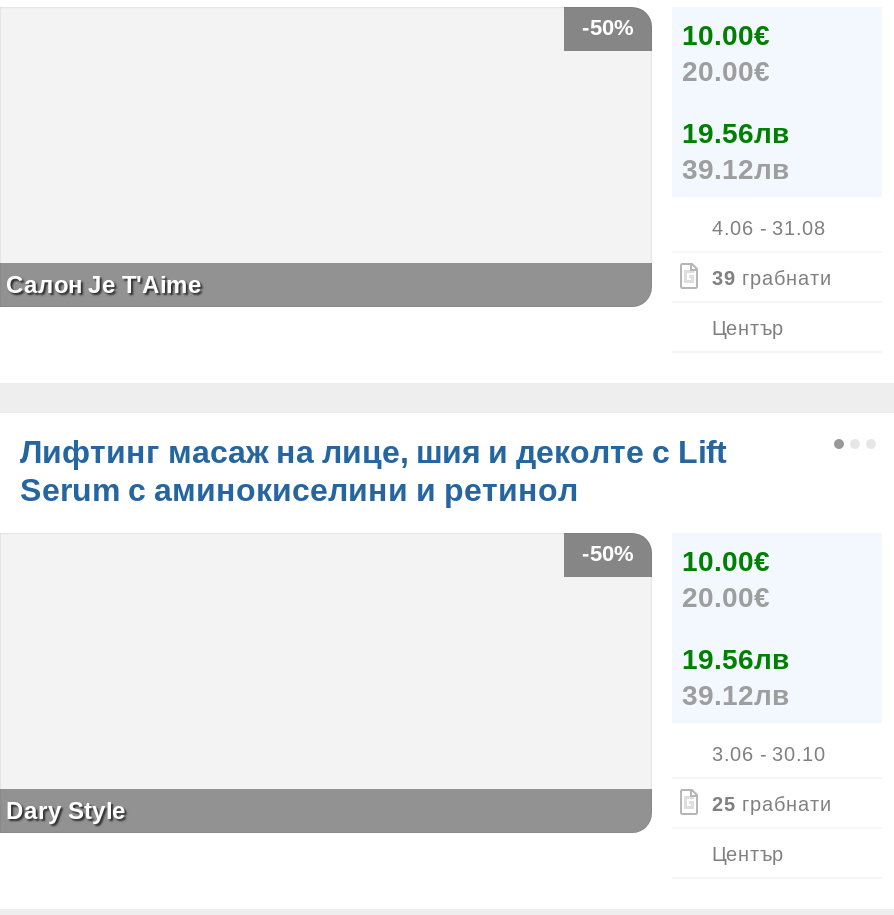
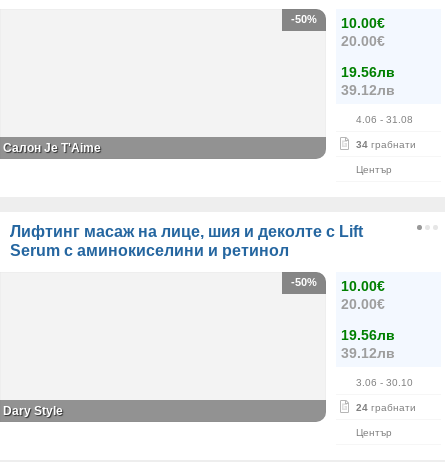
- 39 грабнати
+ 34 грабнати

- 25 грабнати
+ 24 грабнати
